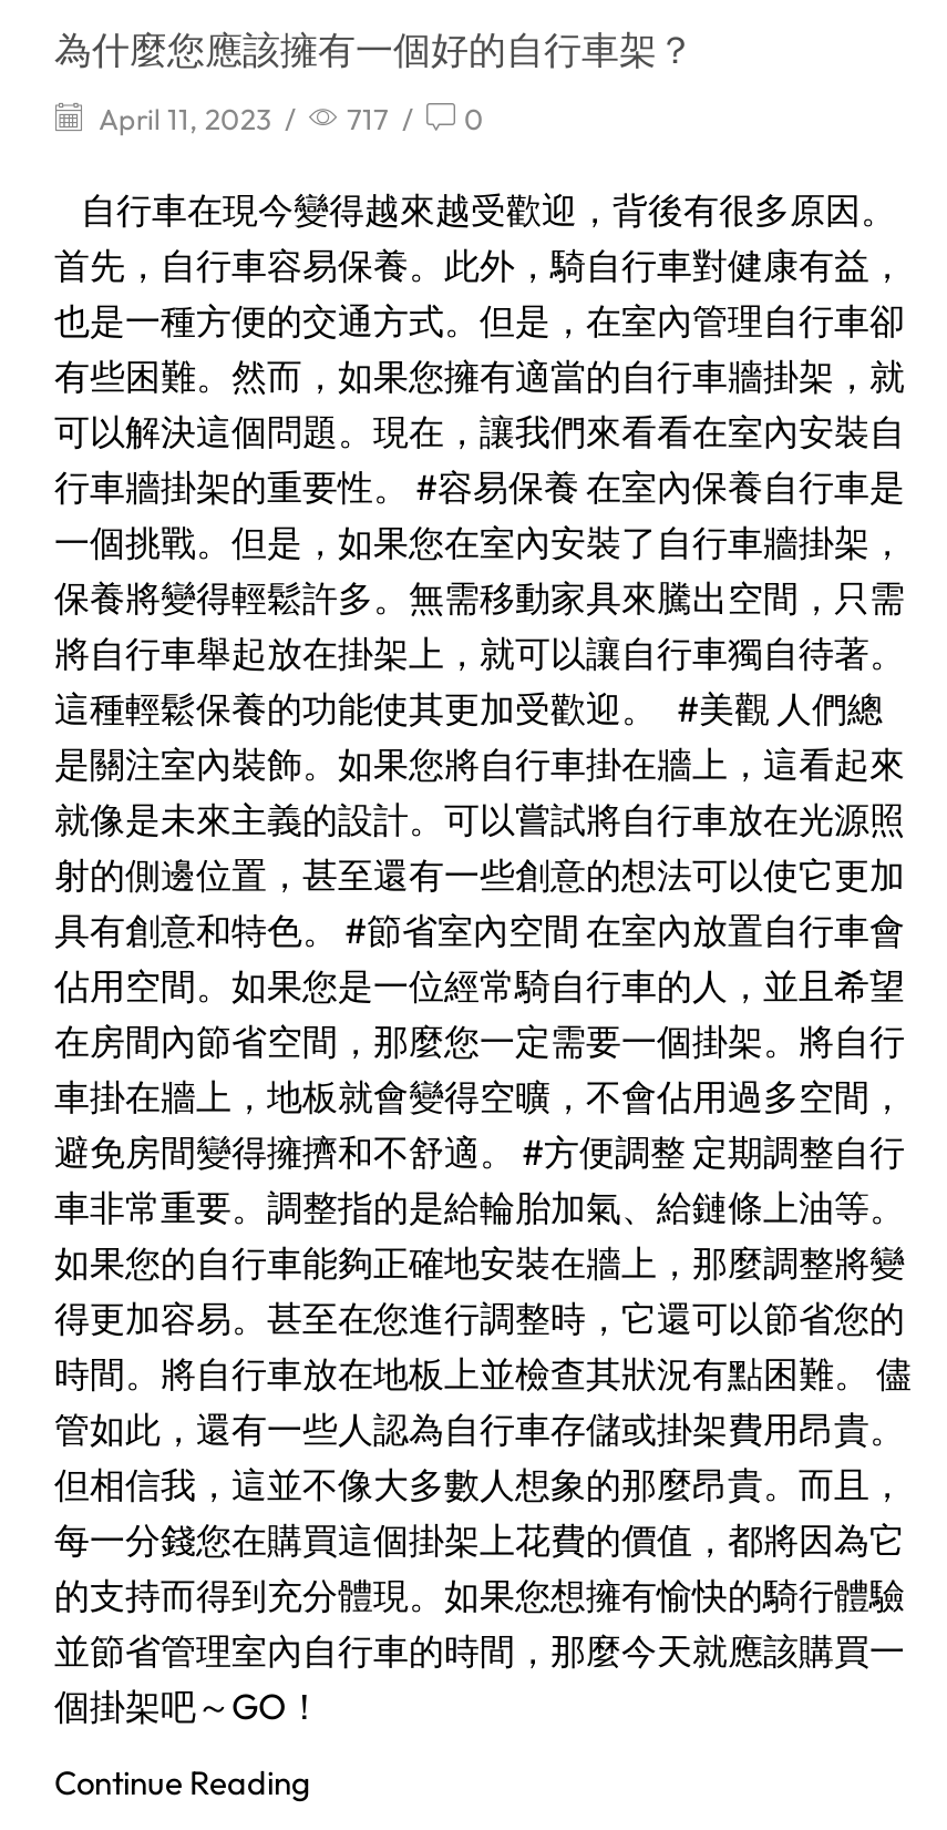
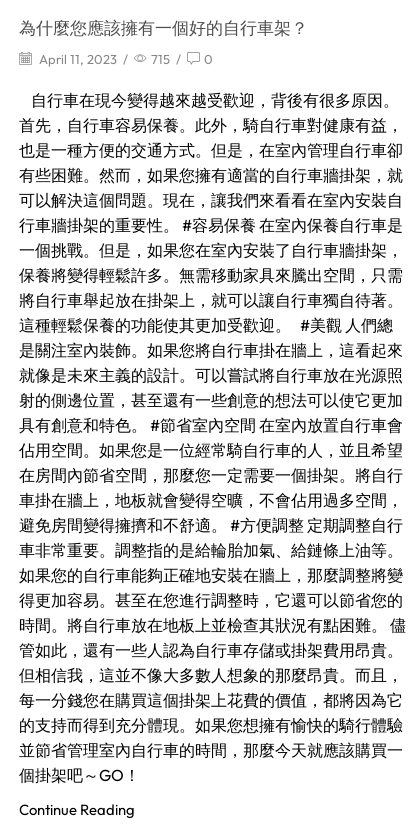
- 717 /
+ 715 /
